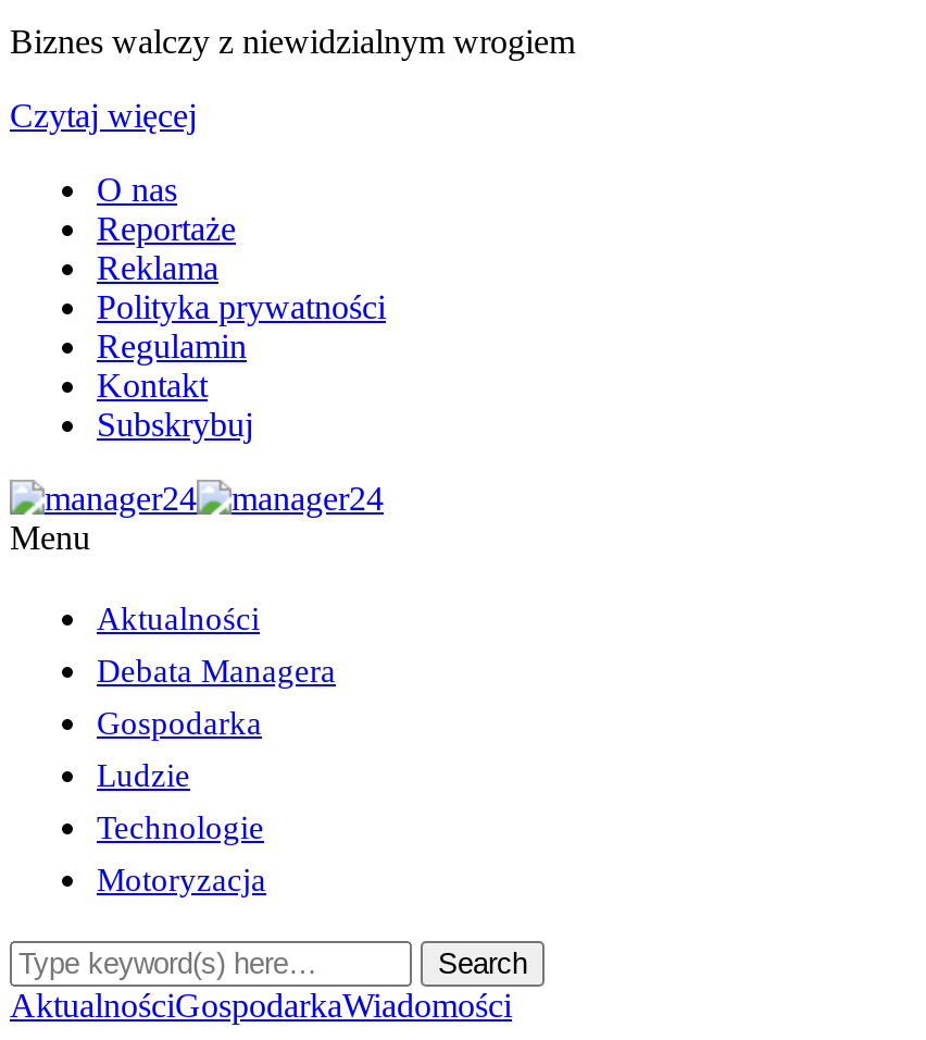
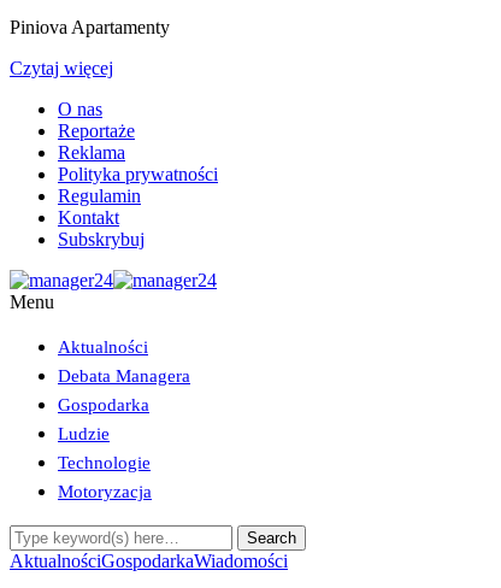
- Biznes walczy z niewidzialnym wrogiem
+ Piniova Apartamenty
